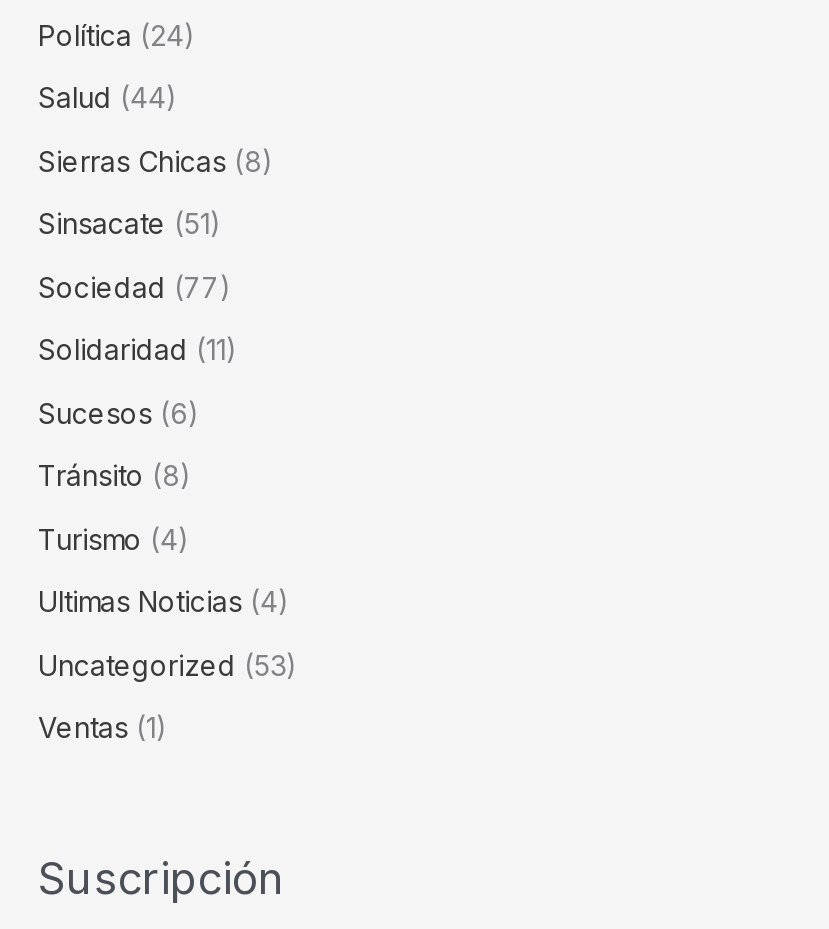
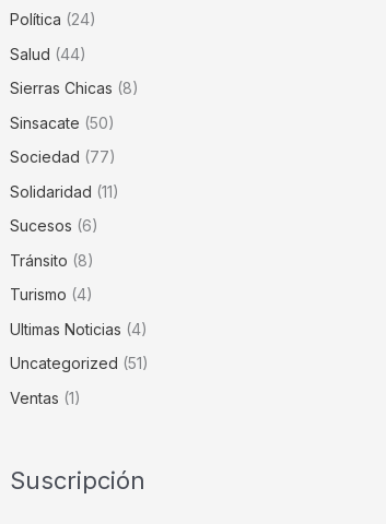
- Sinsacate (51)
+ Sinsacate (50)

- Uncategorized (53)
+ Uncategorized (51)
